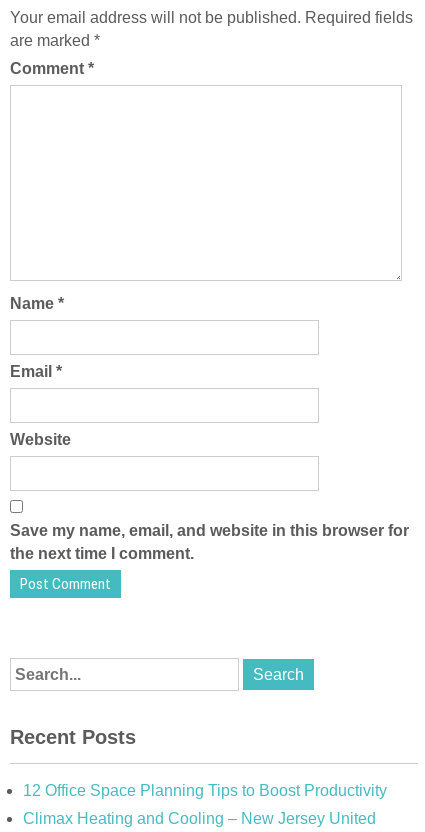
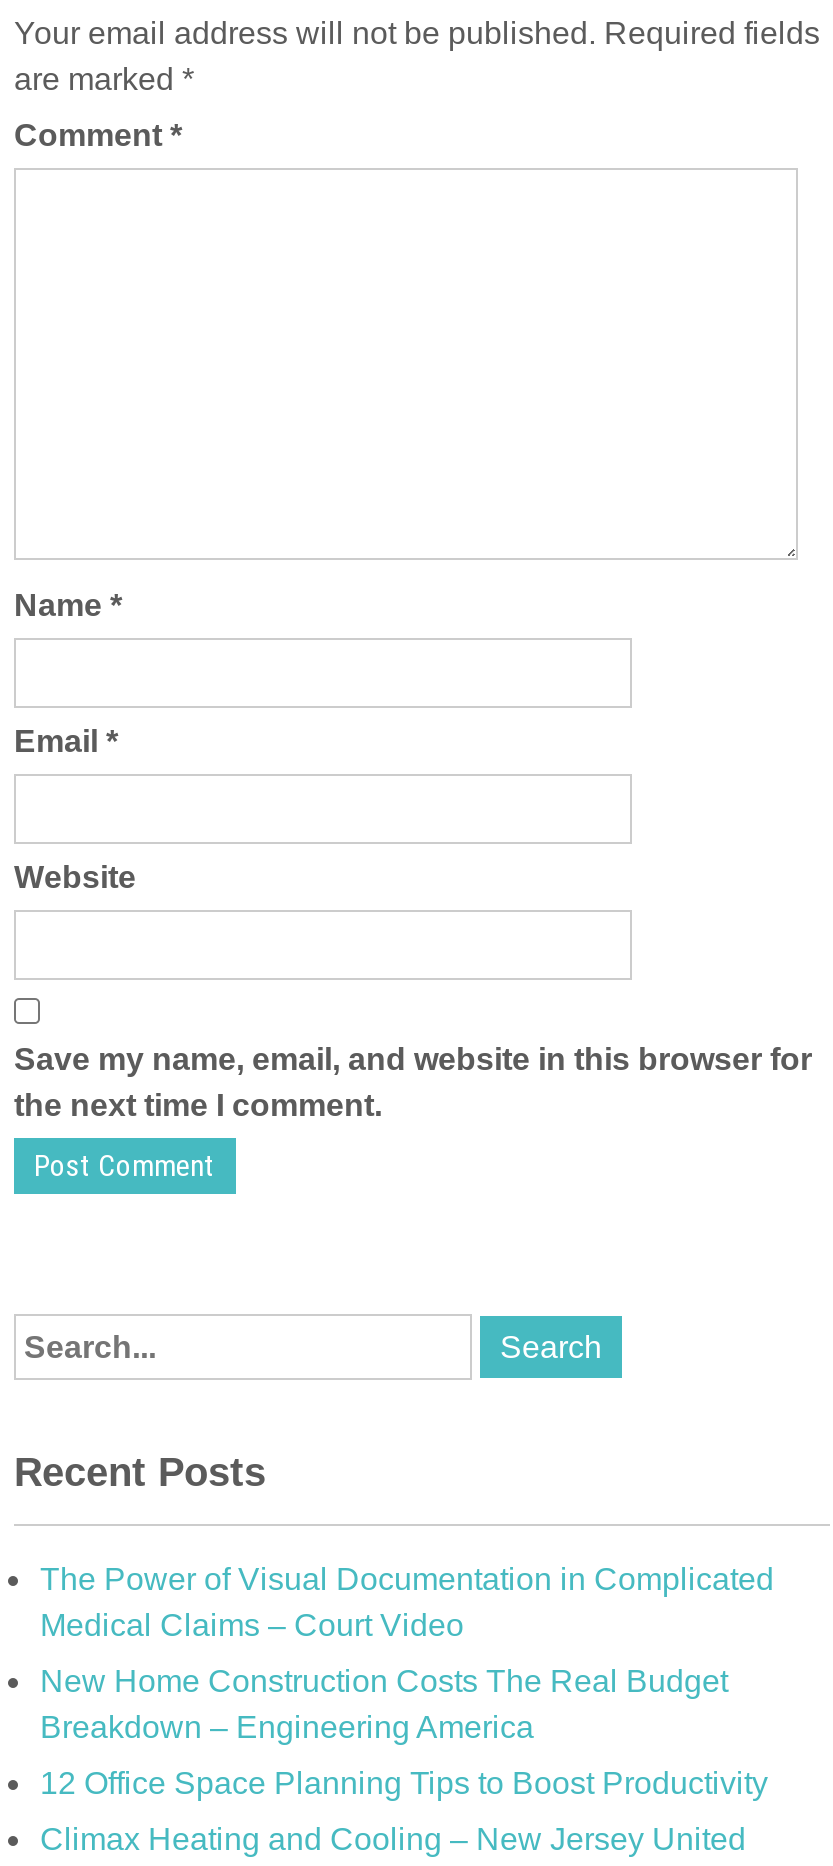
+ The Power of Visual Documentation in Complicated
+ Medical Claims – Court Video
+ New Home Construction Costs The Real Budget
+ Breakdown – Engineering America
